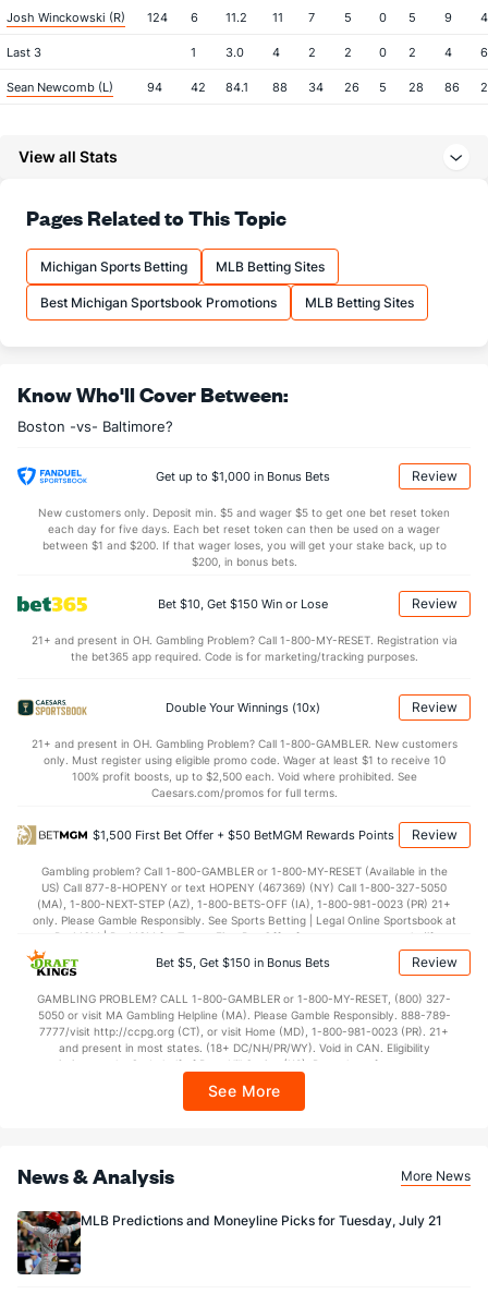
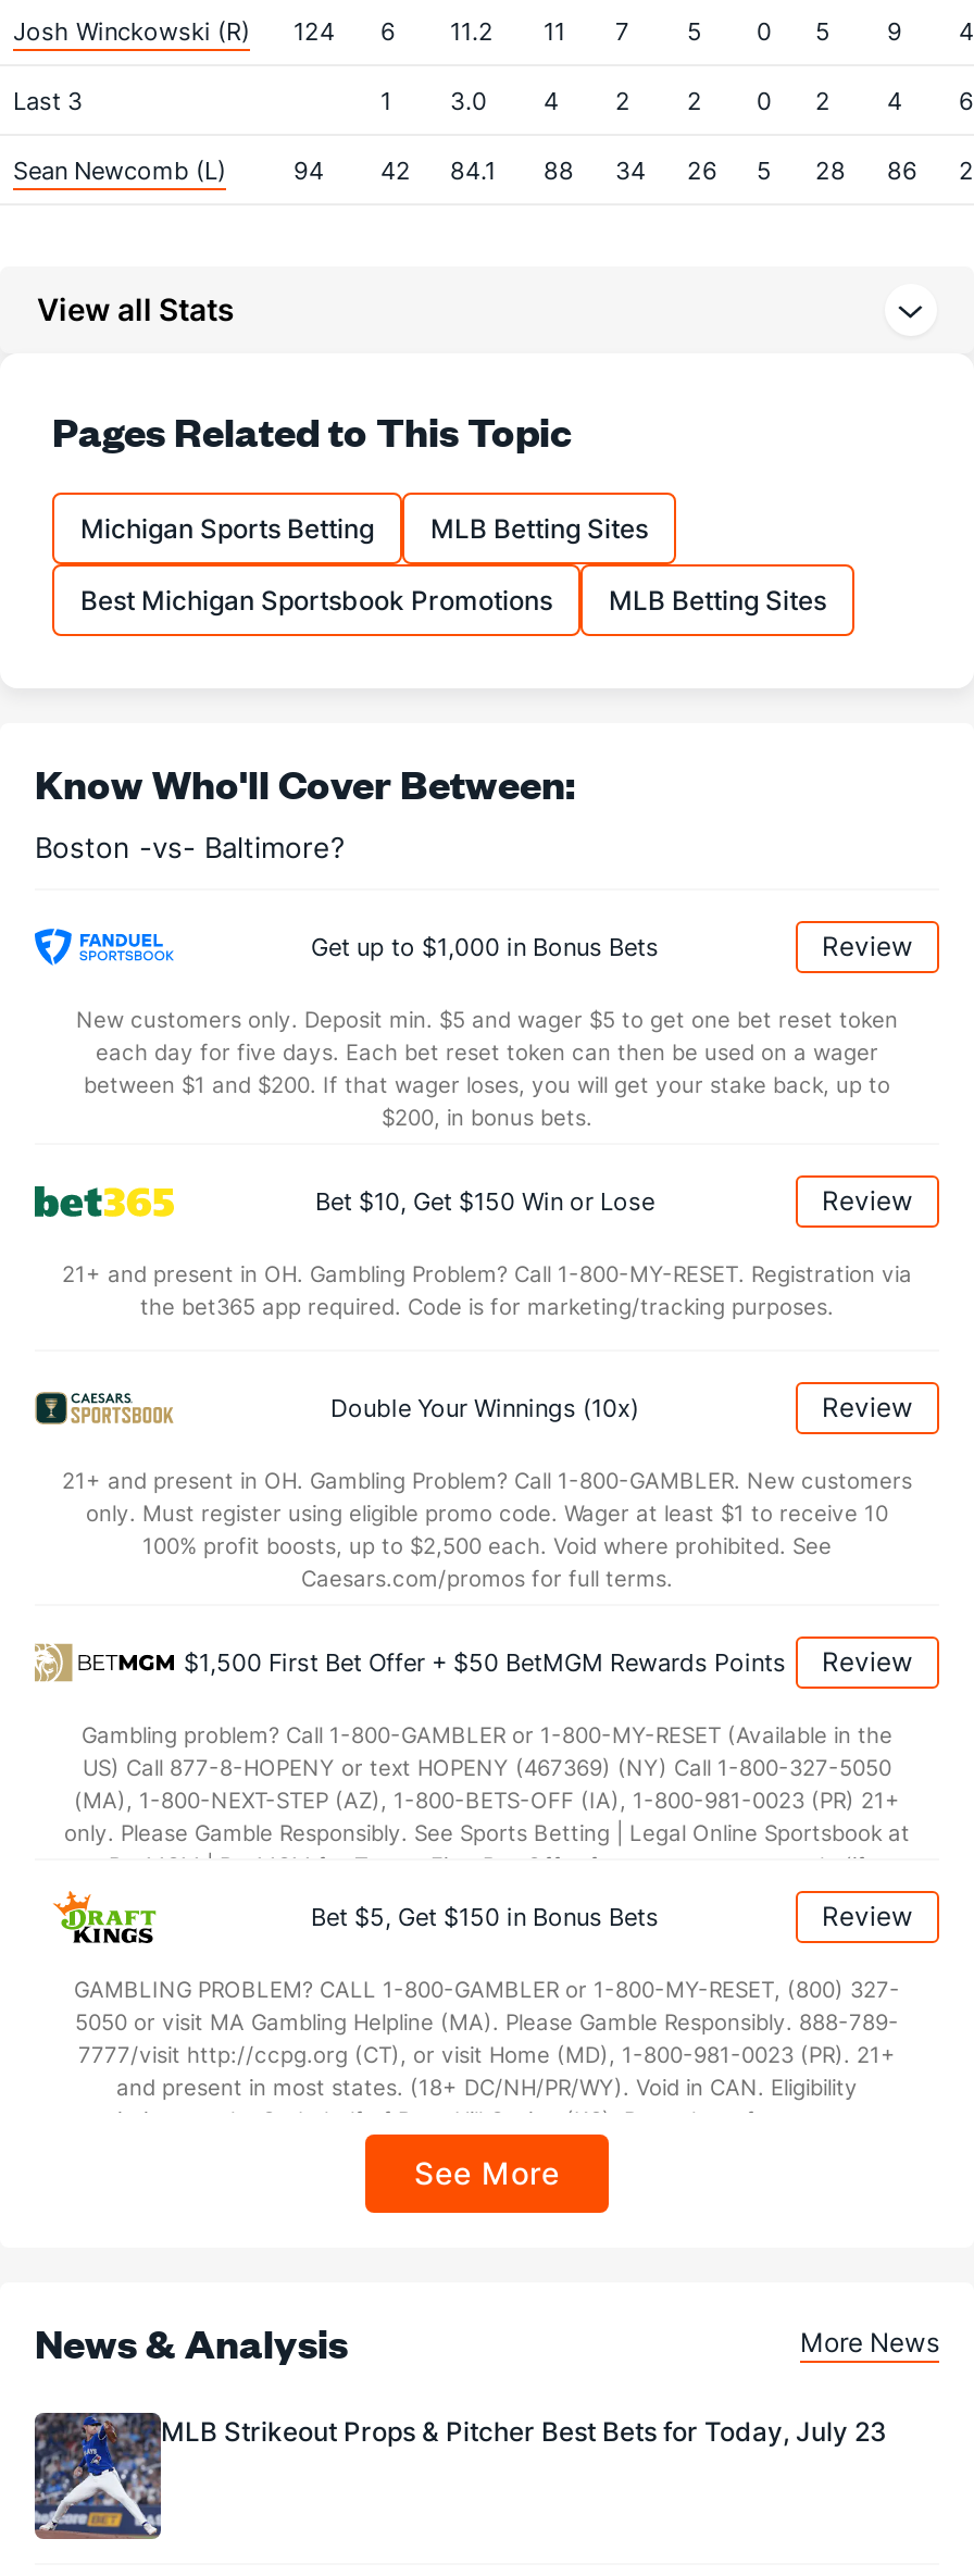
- [image]
- MLB Predictions and Moneyline Picks for Tuesday, July 21
+ [image]
+ MLB Strikeout Props & Pitcher Best Bets for Today, July 23
